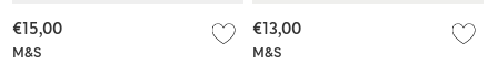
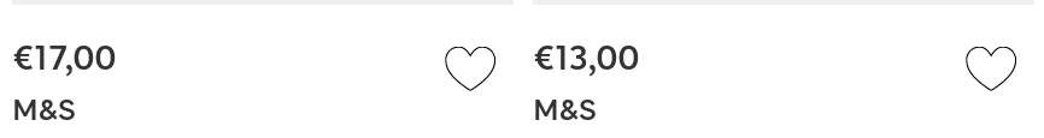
- €15,00
+ €17,00
